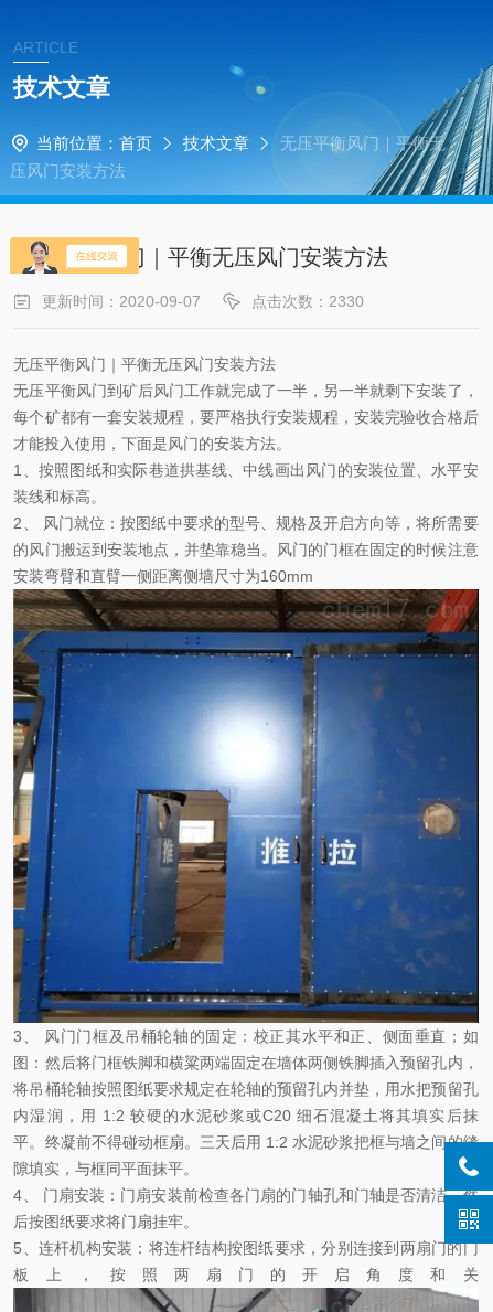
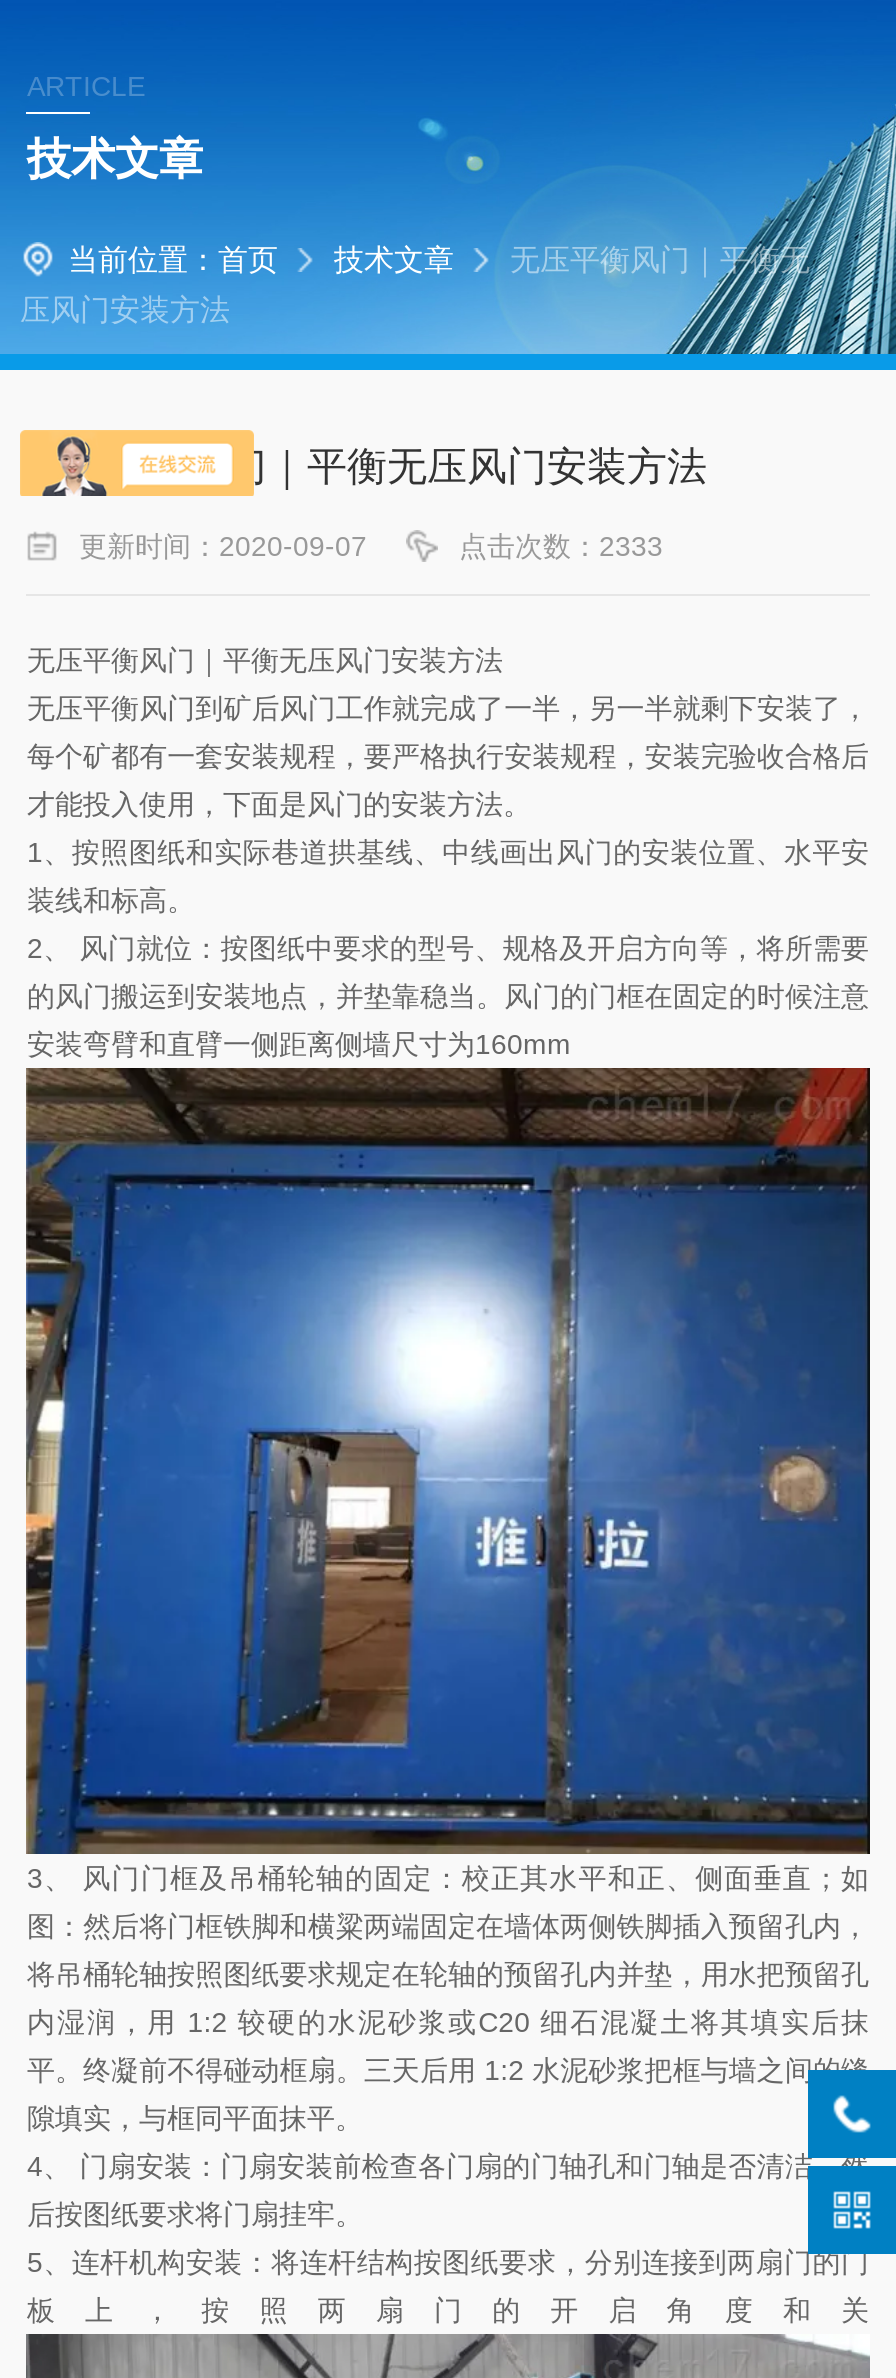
- 点击次数：2330
+ 点击次数：2333
